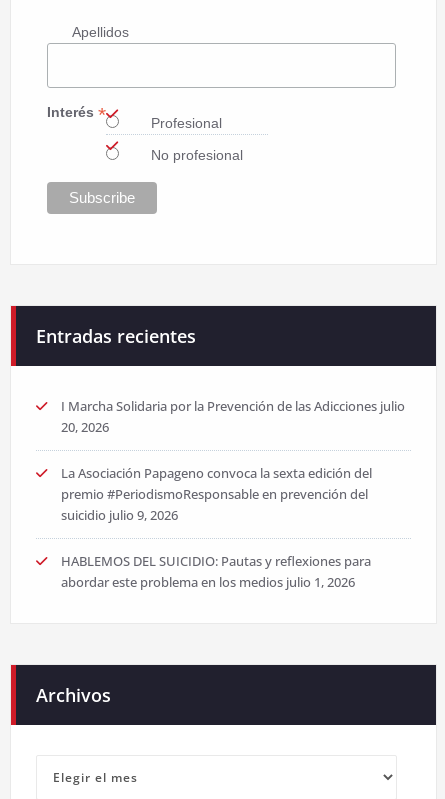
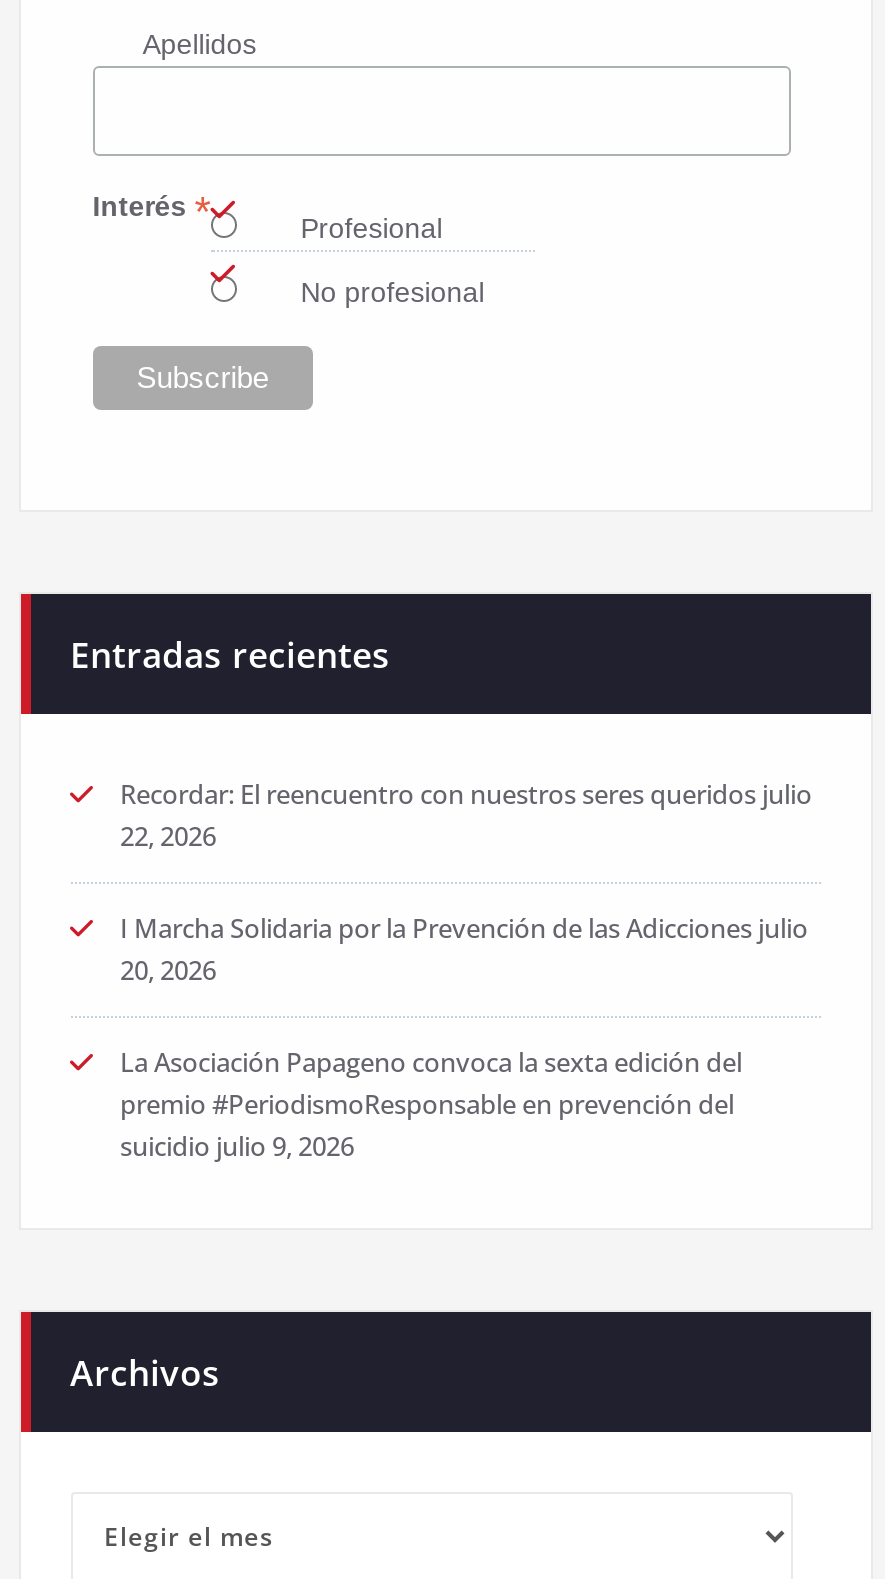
+ Recordar: El reencuentro con nuestros seres queridos julio
+ 22, 2026

moved down: I Marcha Solidaria por la Prevención de las Adicciones julio | 20, 2026 | La Asociación Papageno convoca la sexta edición del | premio #PeriodismoResponsable en prevención del | suicidio julio 9, 2026

- HABLEMOS DEL SUICIDIO: Pautas y reflexiones para
- abordar este problema en los medios julio 1, 2026
